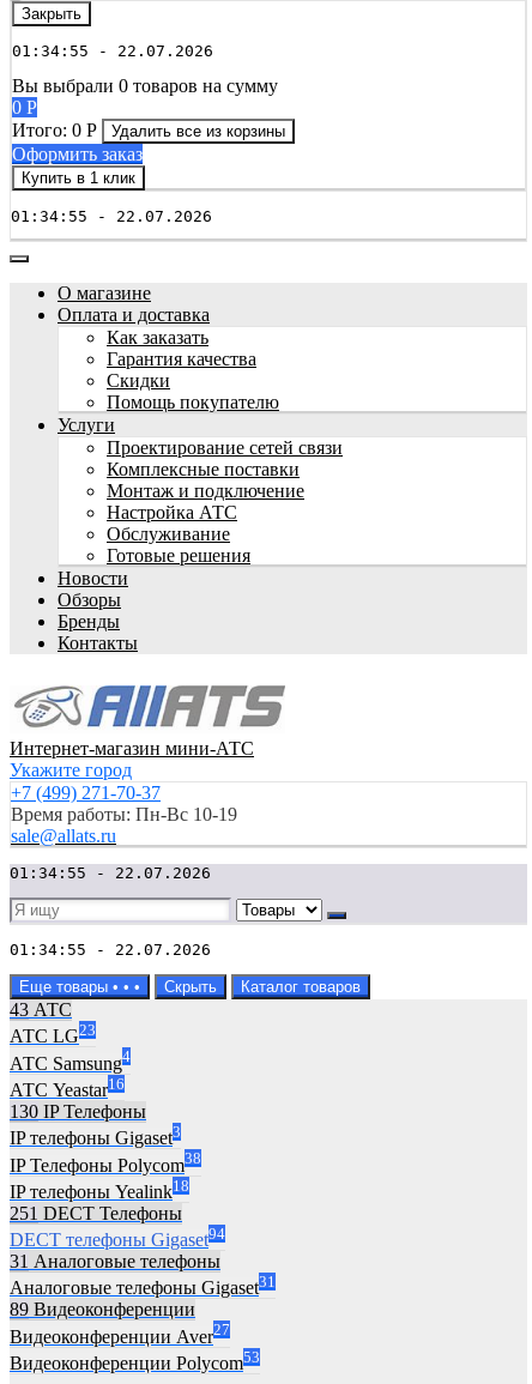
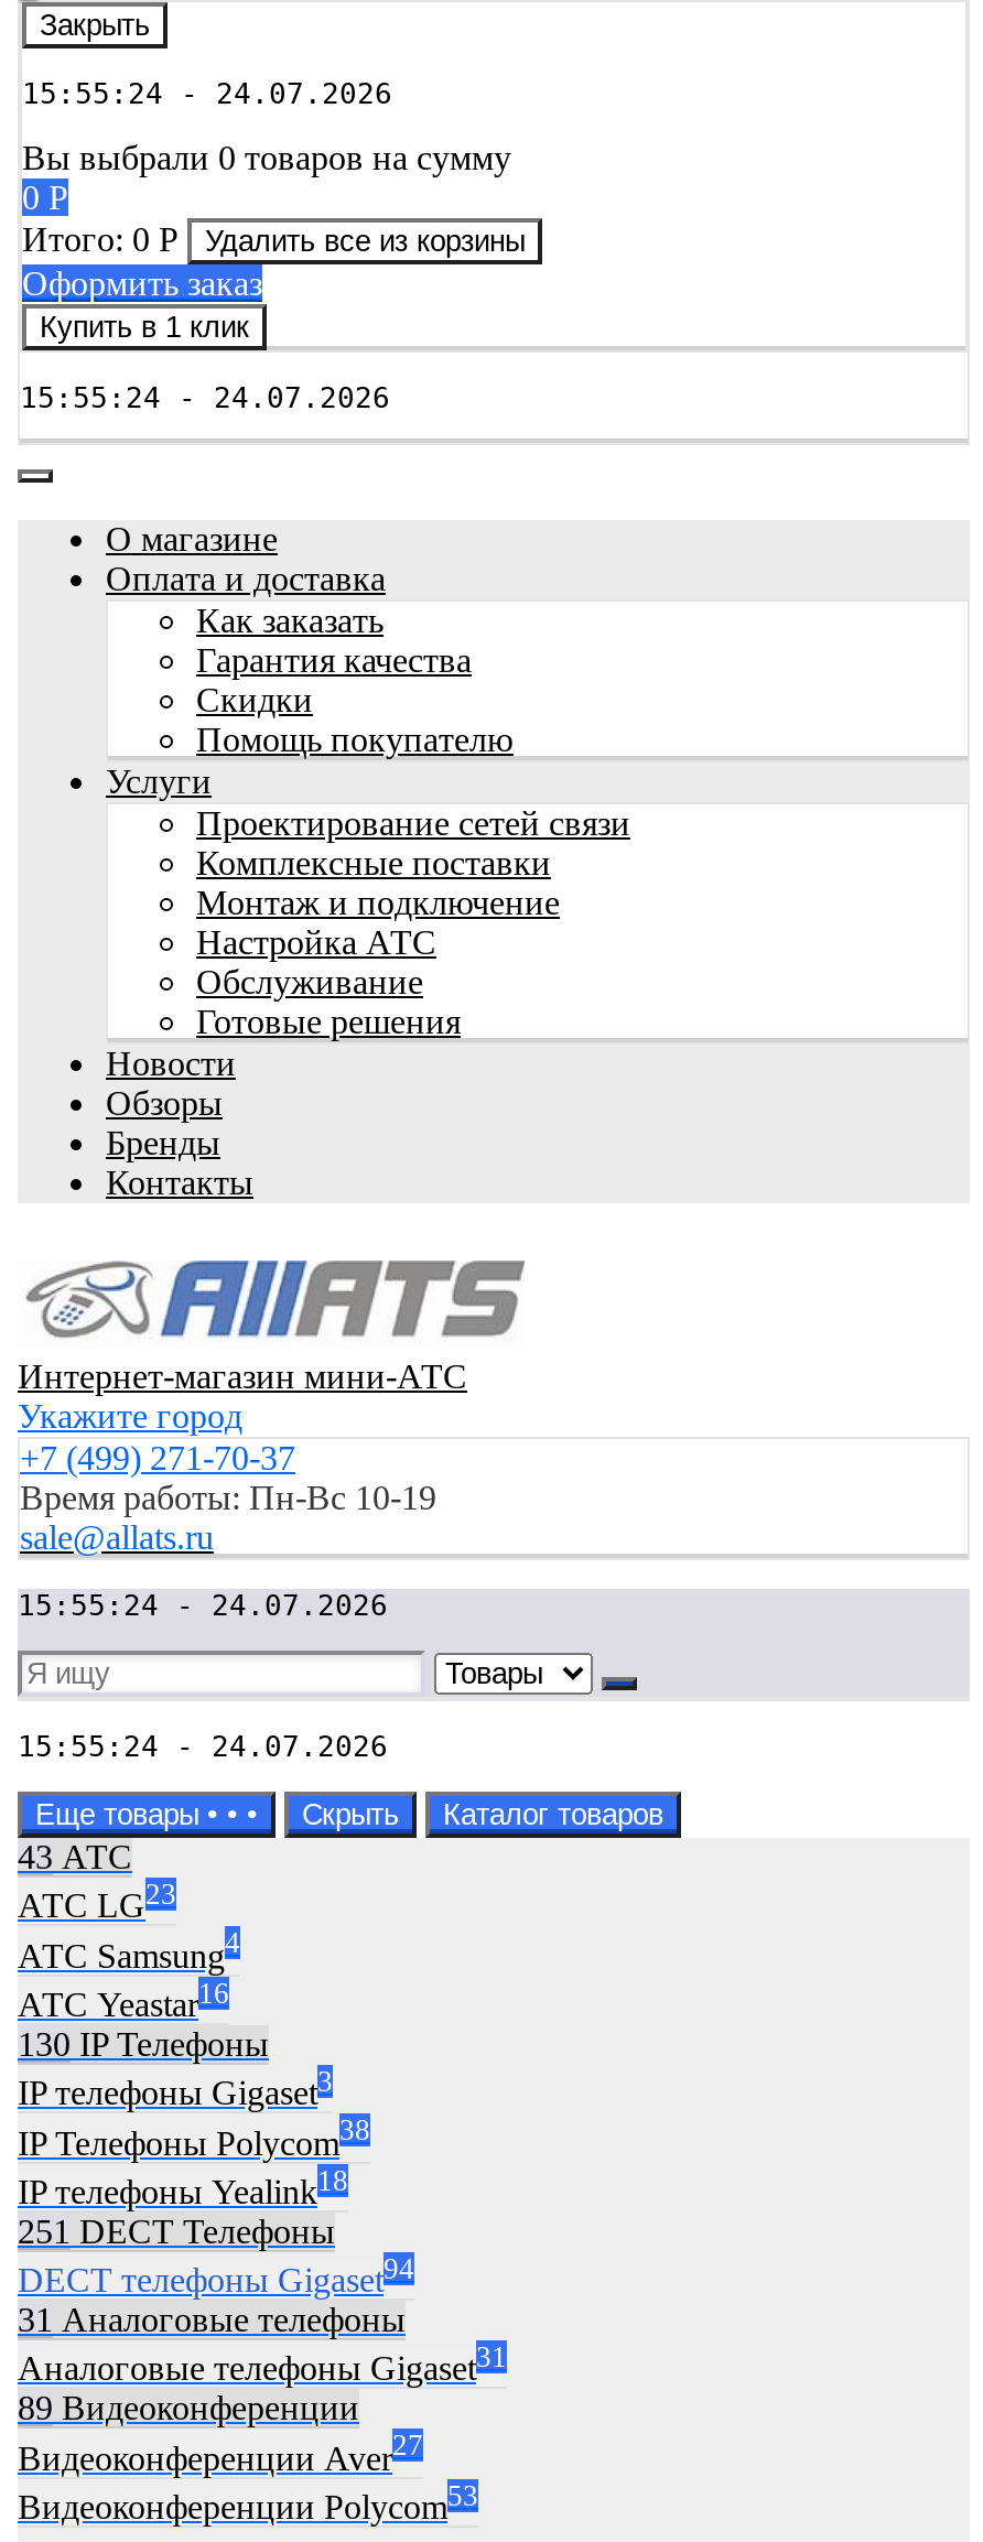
- 01:34:55 - 22.07.2026
+ 15:55:24 - 24.07.2026

- 01:34:55 - 22.07.2026
+ 15:55:24 - 24.07.2026

- 01:34:55 - 22.07.2026
+ 15:55:24 - 24.07.2026

- 01:34:55 - 22.07.2026
+ 15:55:24 - 24.07.2026
